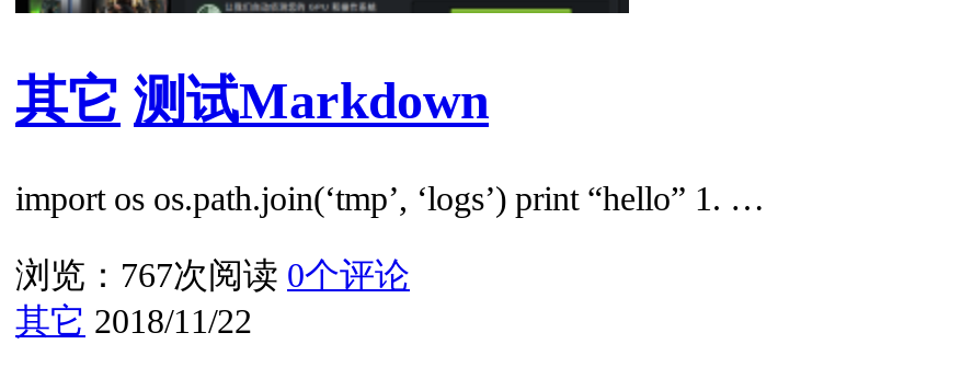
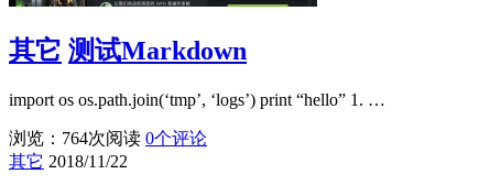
- 浏览：767次阅读 0个评论
+ 浏览：764次阅读 0个评论
